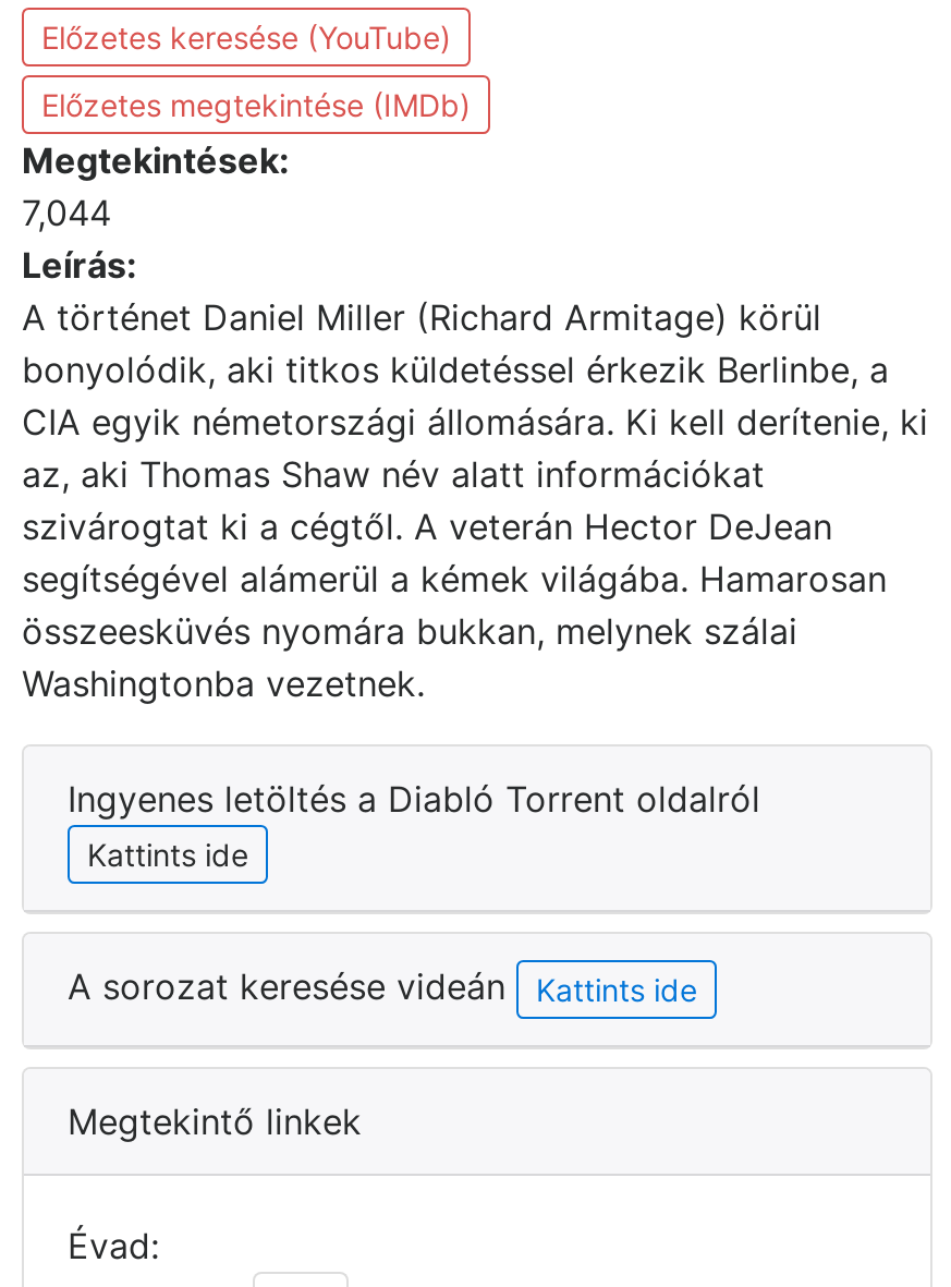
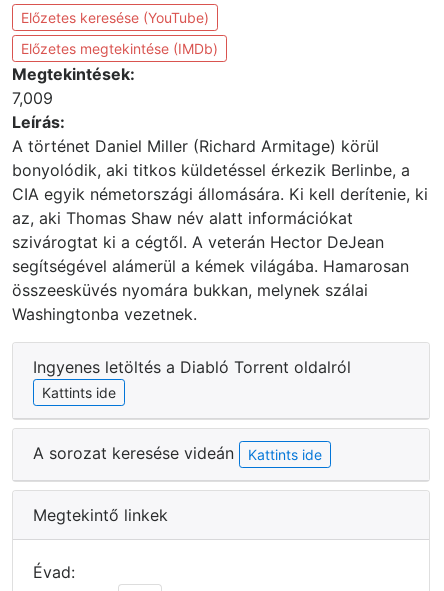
- 7,044
+ 7,009
